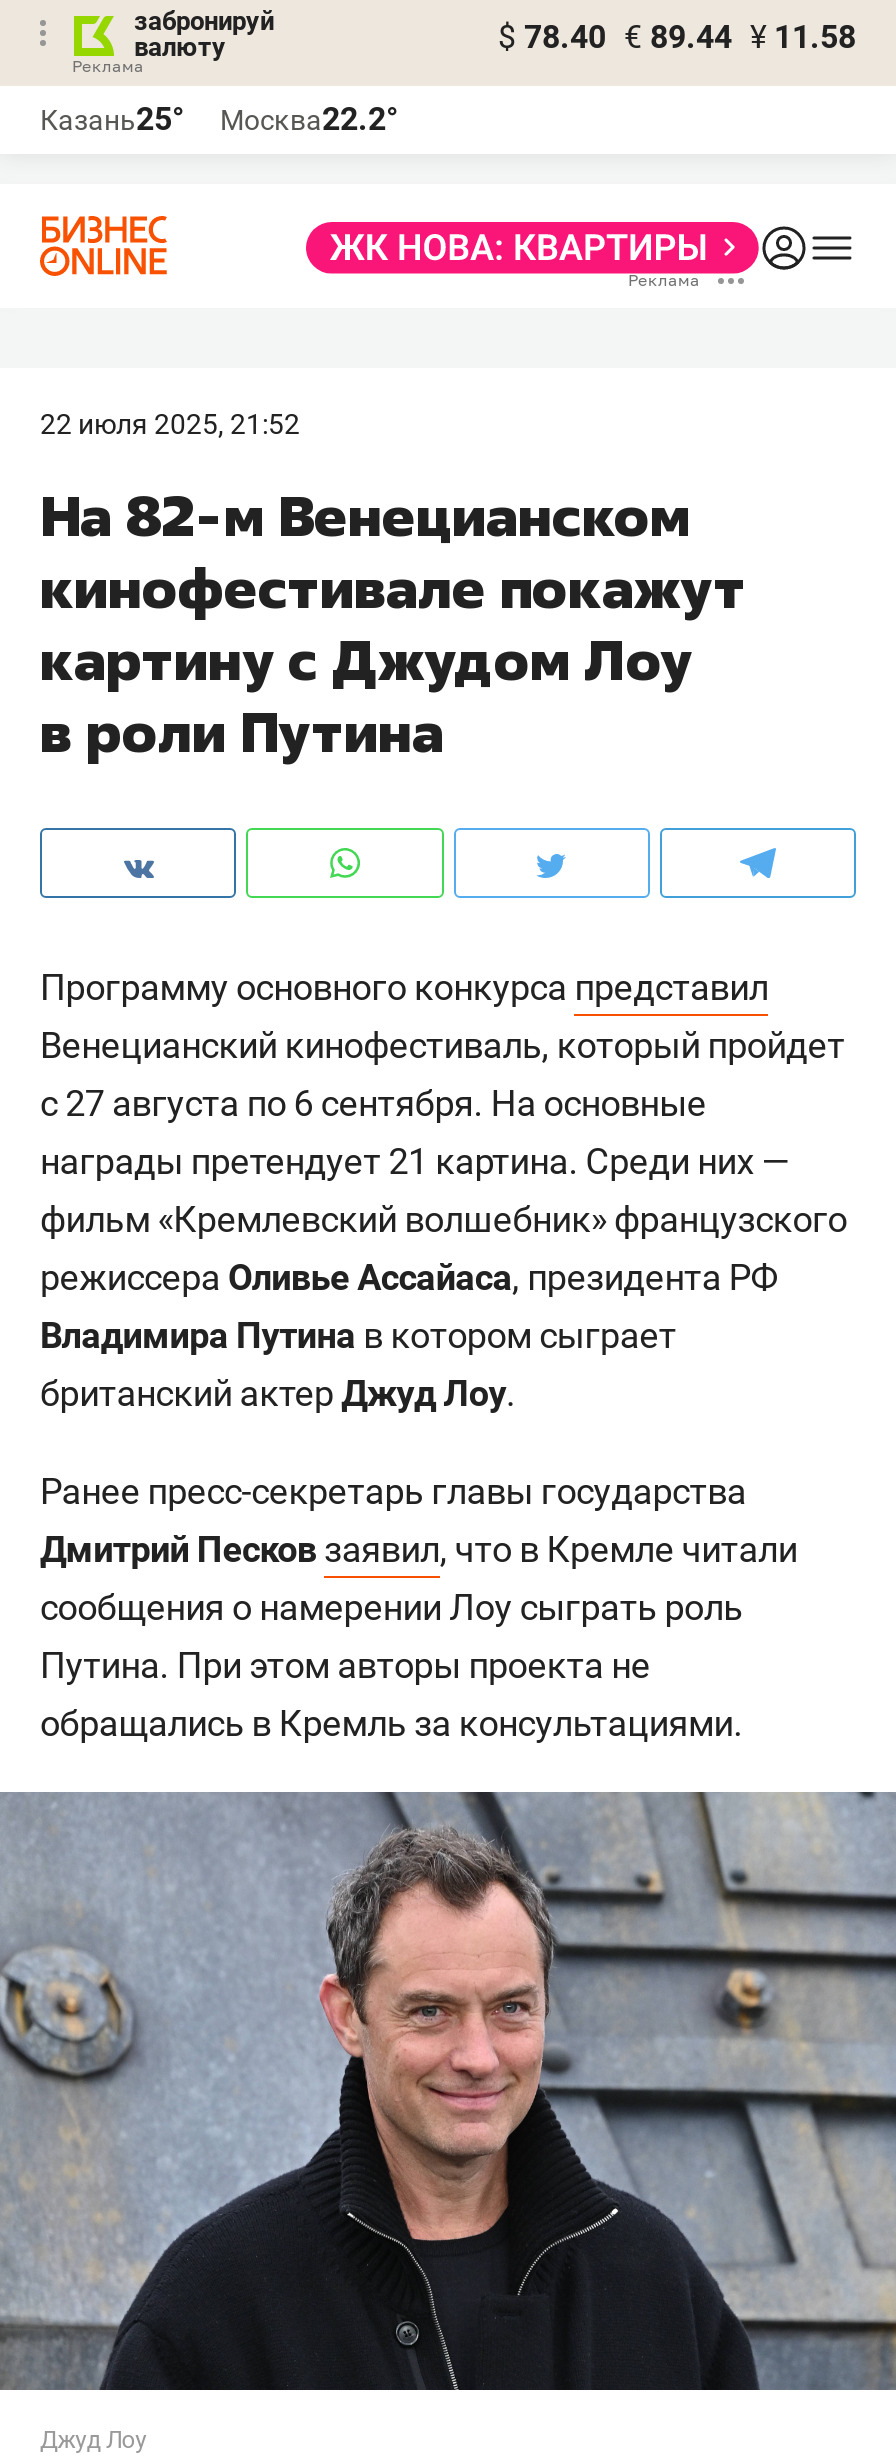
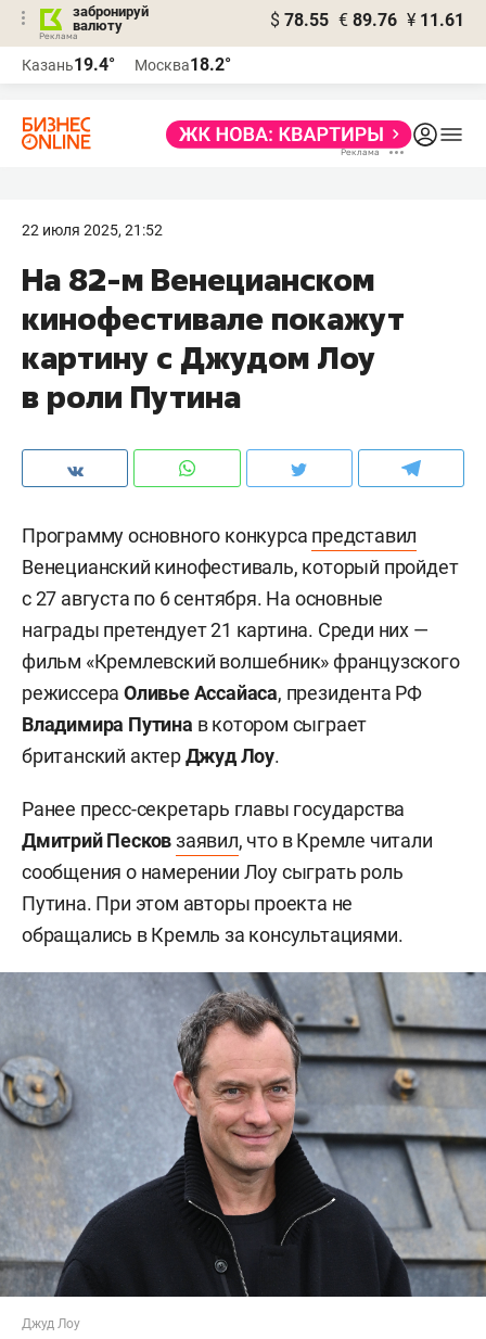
- $ 78.40 € 89.44 ¥ 11.58
+ $ 78.55 € 89.76 ¥ 11.61

- Казань25°
+ Казань19.4°

- Москва22.2°
+ Москва18.2°
